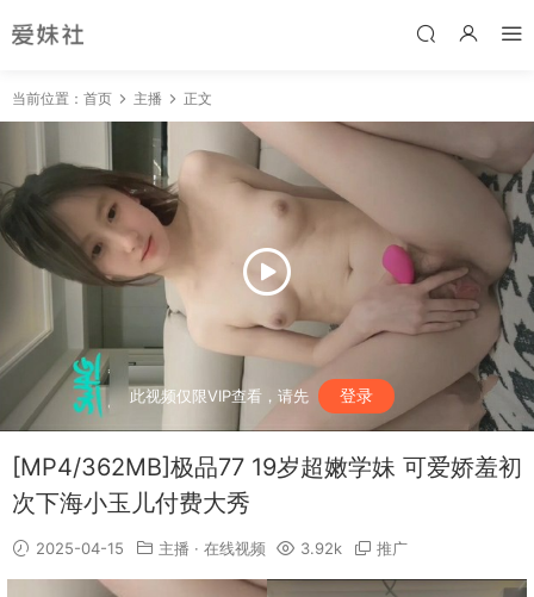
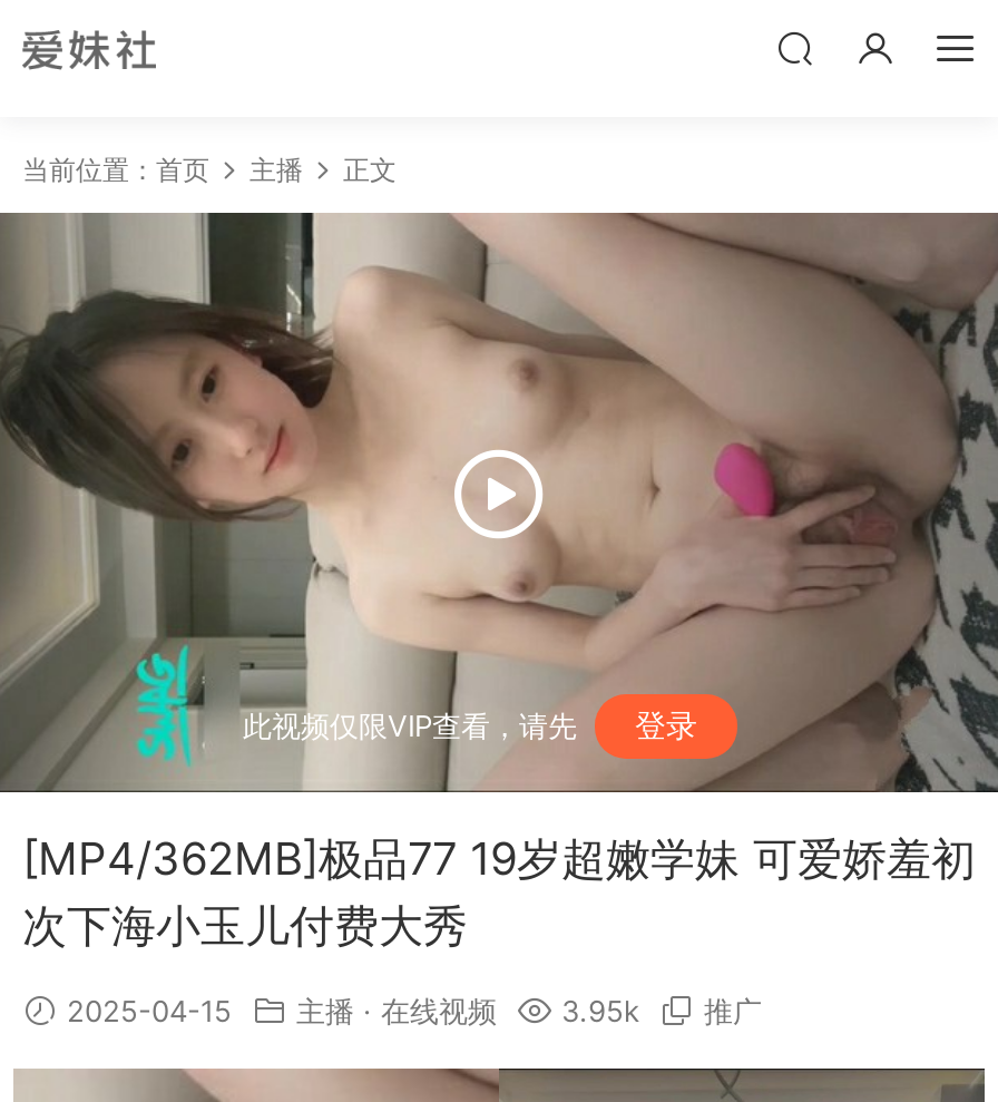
- 2025-04-15 主播·在线视频 3.92k 推广
+ 2025-04-15 主播·在线视频 3.95k 推广
